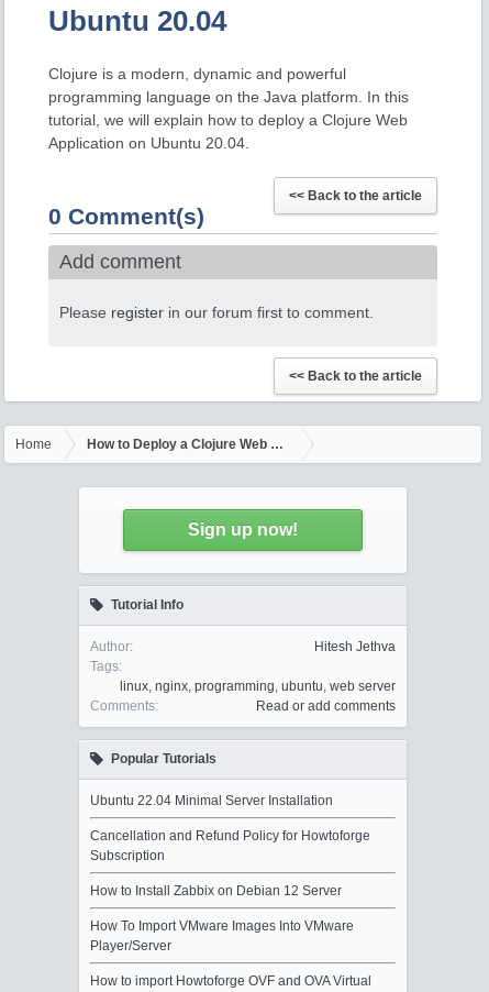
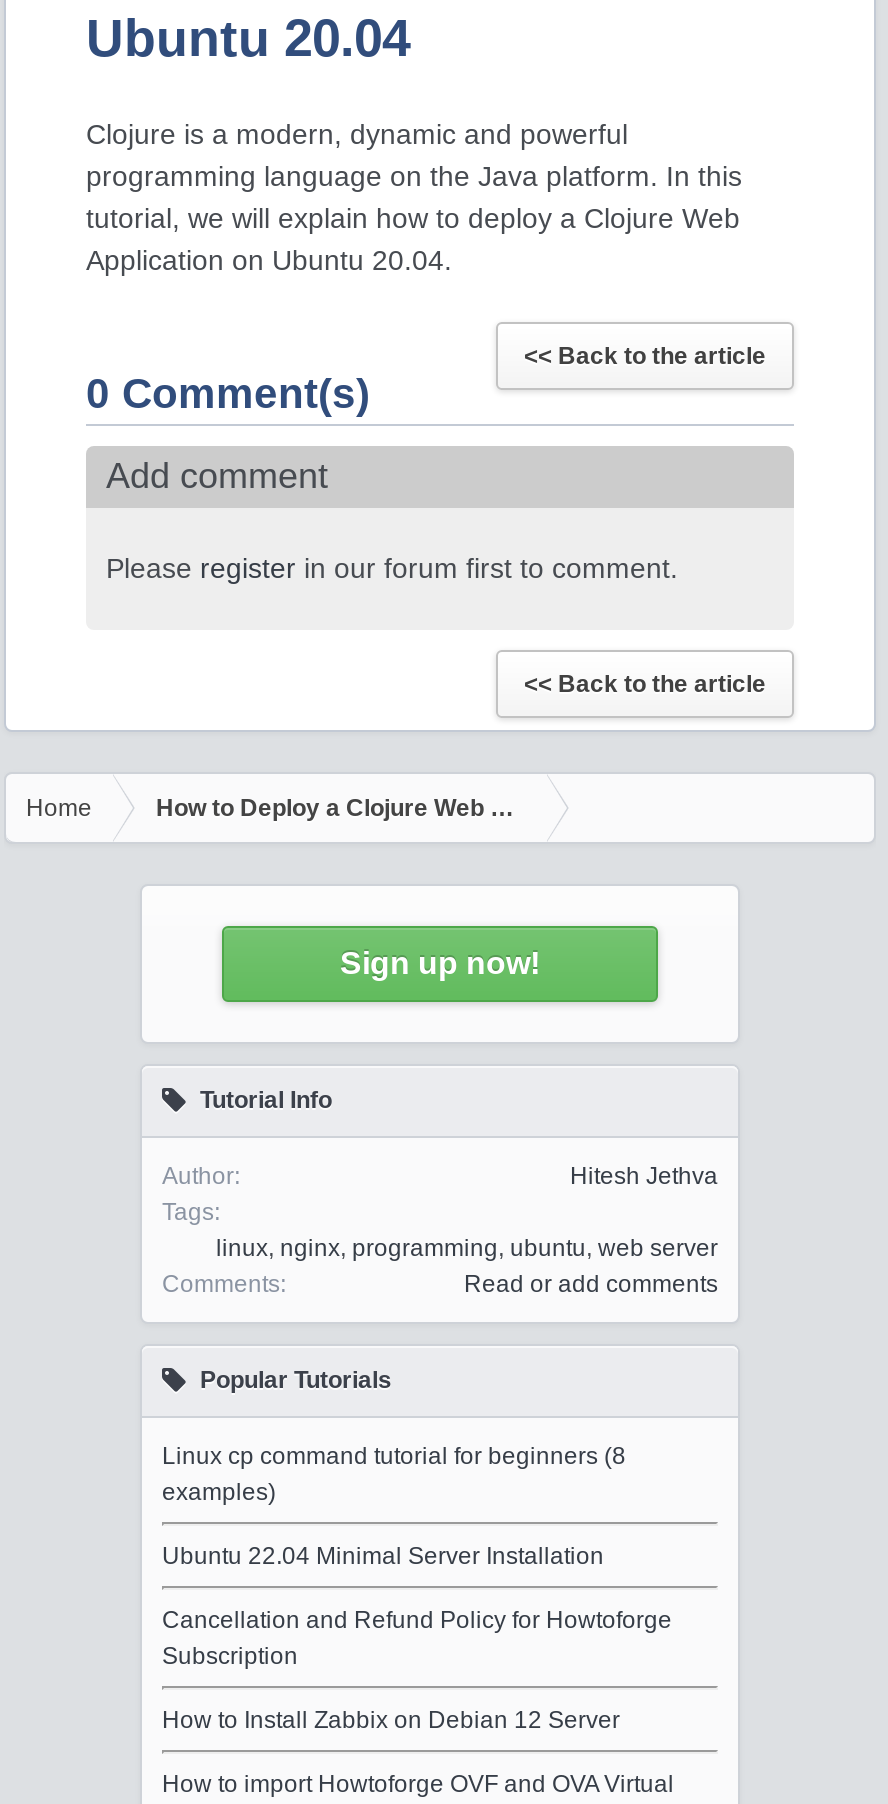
+ Linux cp command tutorial for beginners (8
+ examples)

moved down: Ubuntu 22.04 Minimal Server Installation | Cancellation and Refund Policy for Howtoforge | Subscription | How to Install Zabbix on Debian 12 Server

- How To Import VMware Images Into VMware
- Player/Server
